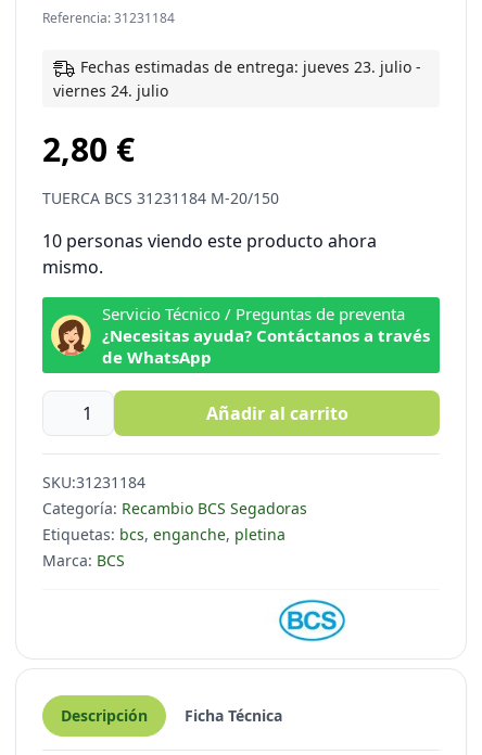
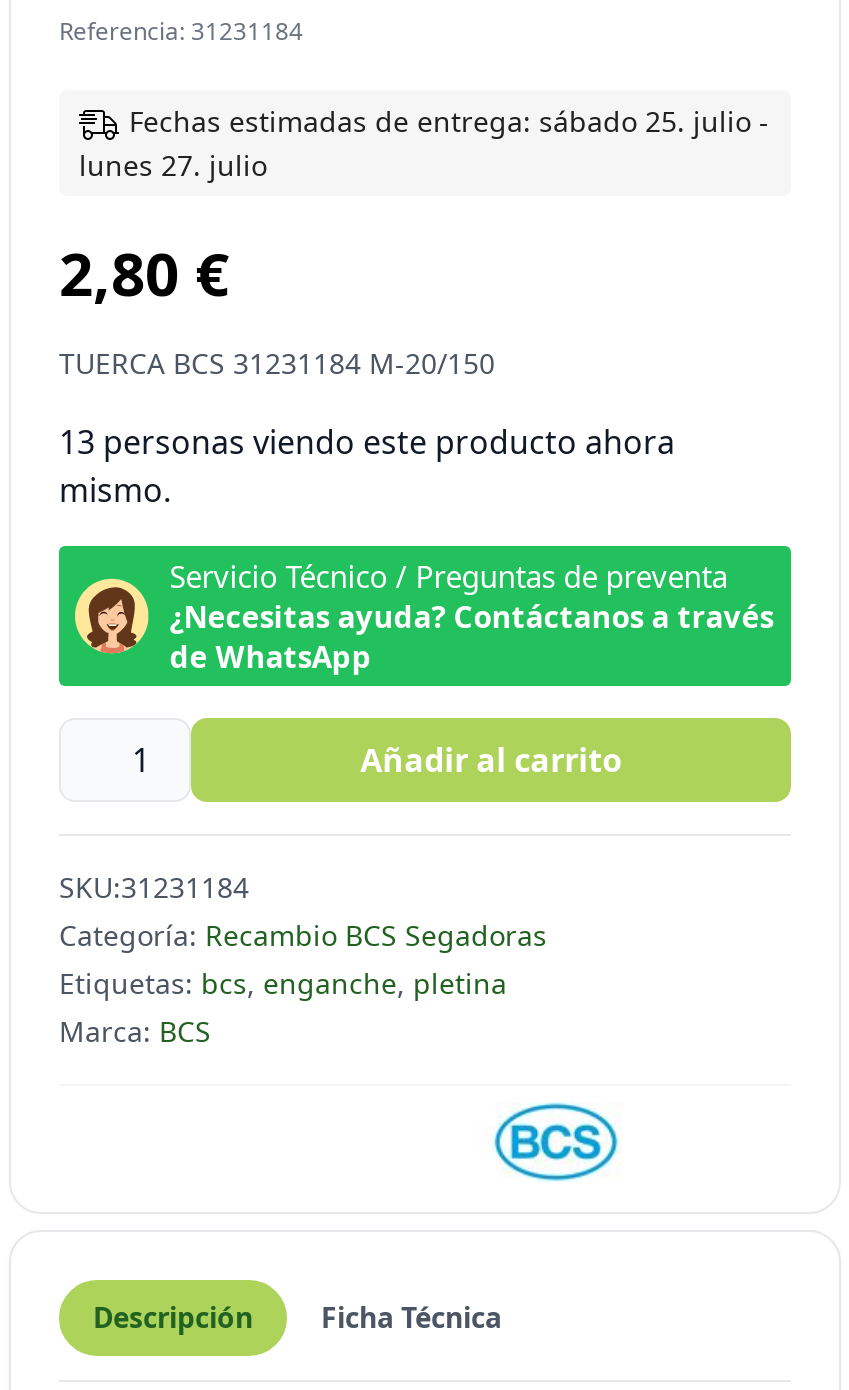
- Fechas estimadas de entrega: jueves 23. julio -
+ Fechas estimadas de entrega: sábado 25. julio -

- viernes 24. julio
+ lunes 27. julio

- 10 personas viendo este producto ahora
+ 13 personas viendo este producto ahora
